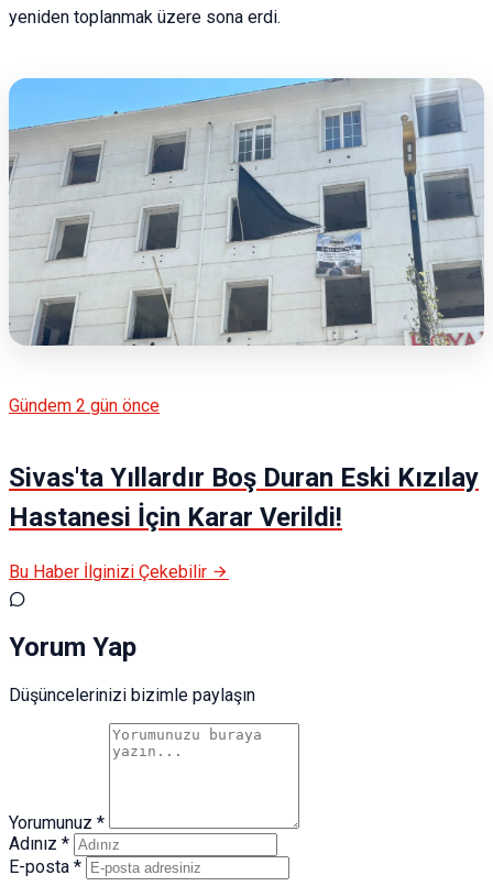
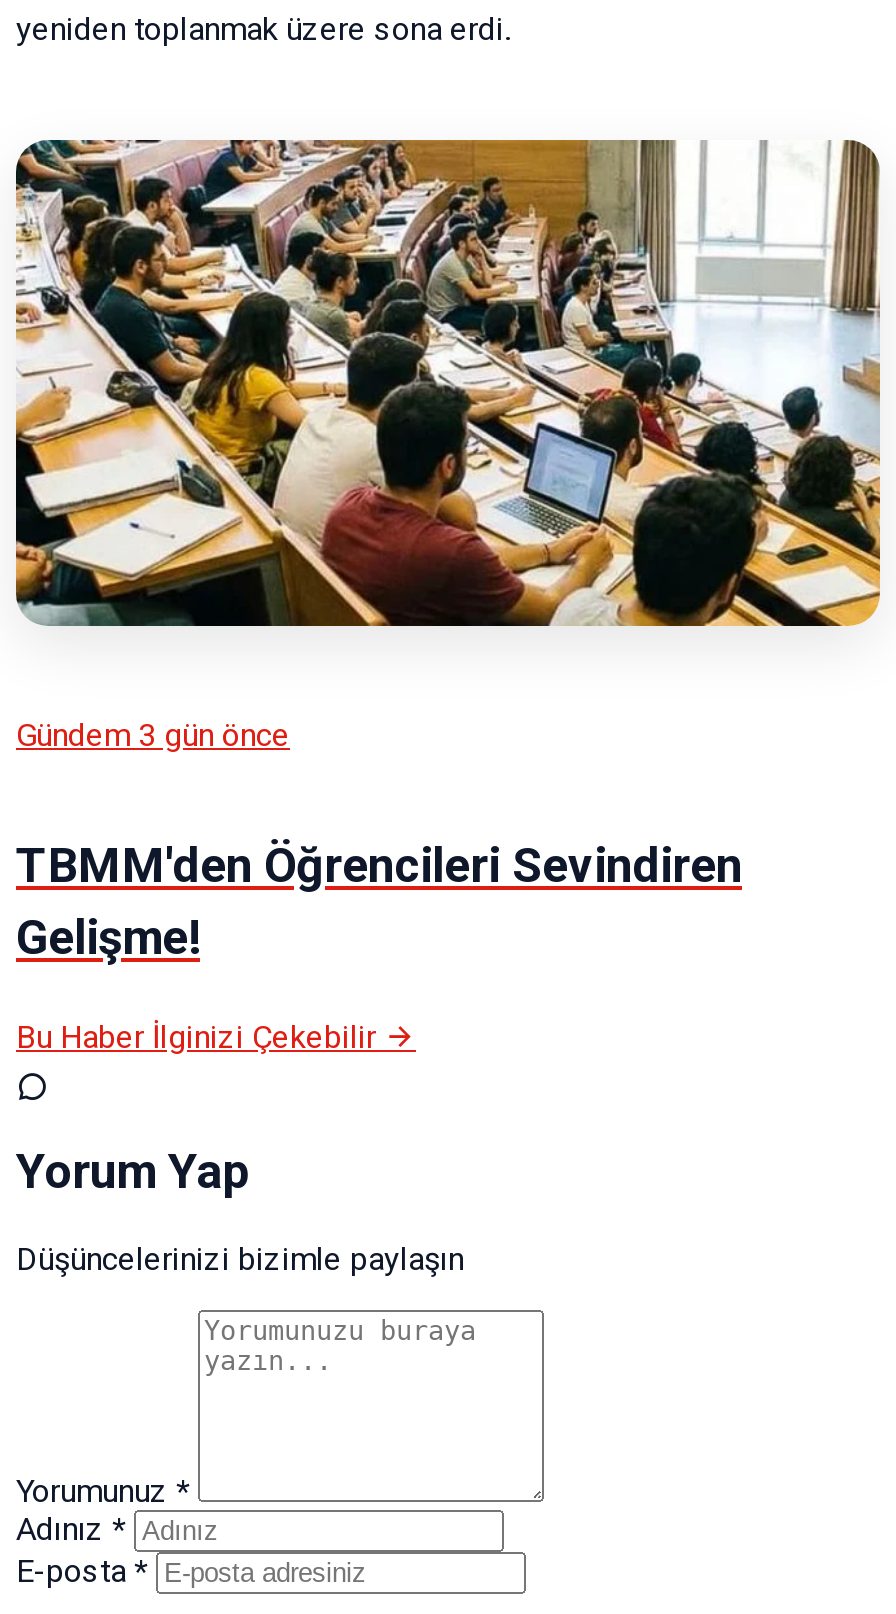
- [image]
+ [image]

- Gündem 2 gün önce
+ Gündem 3 gün önce

- Sivas'ta Yıllardır Boş Duran Eski Kızılay
- Hastanesi İçin Karar Verildi!
+ TBMM'den Öğrencileri Sevindiren
+ Gelişme!
